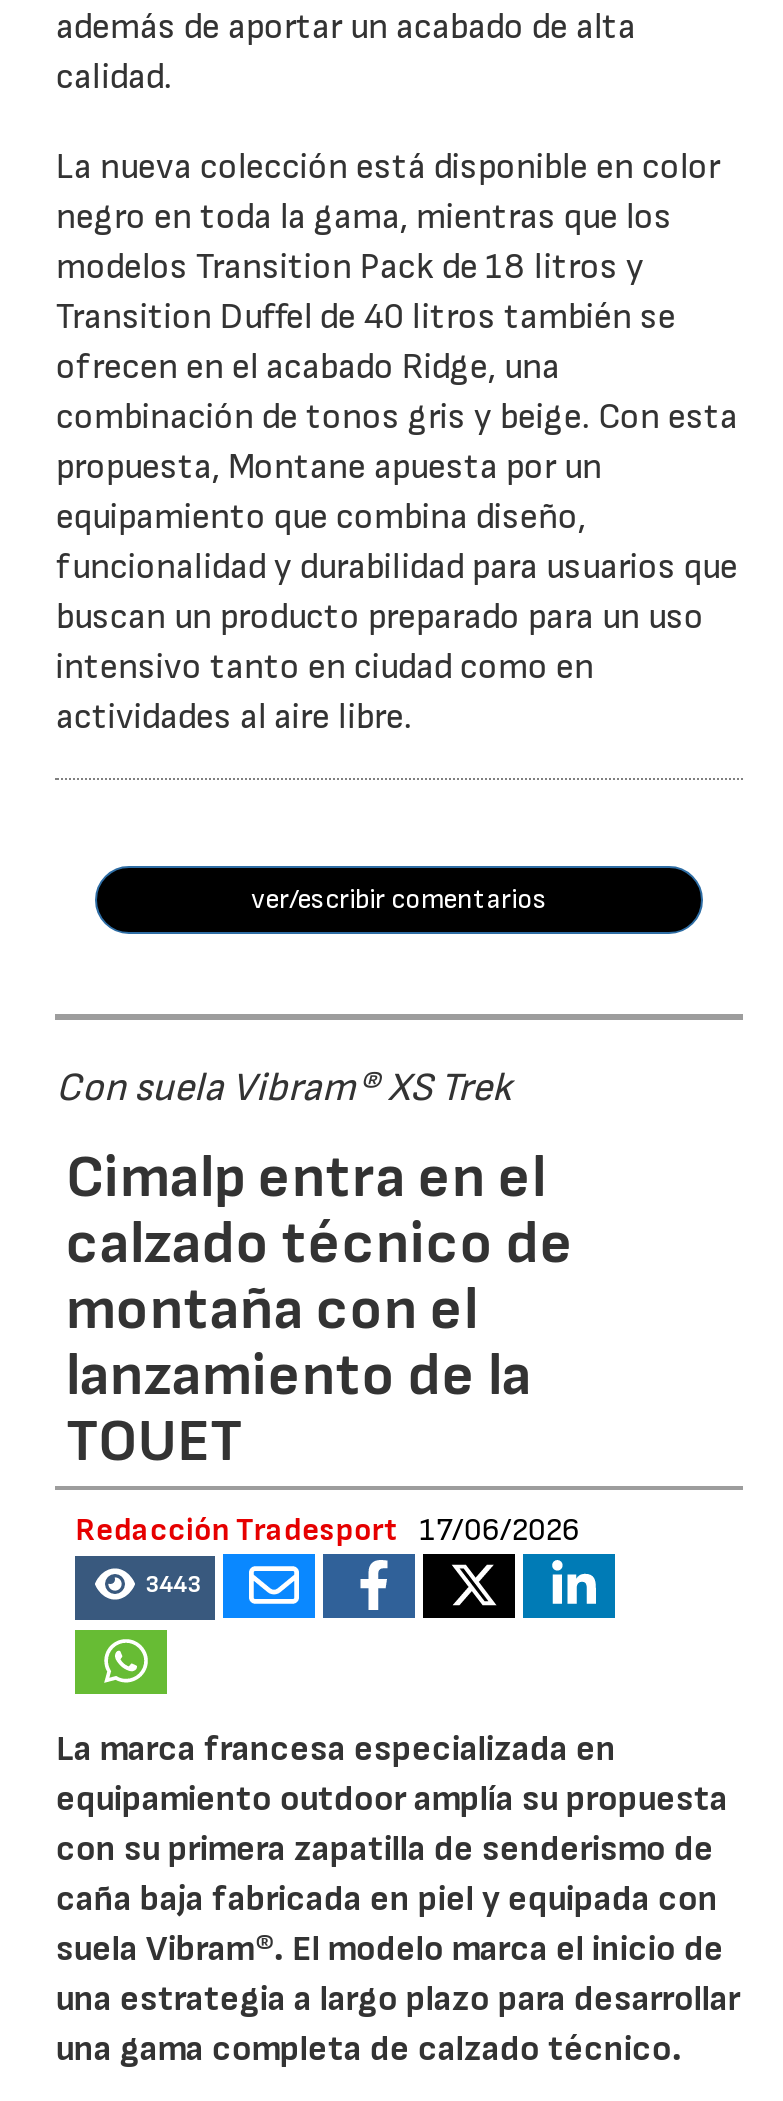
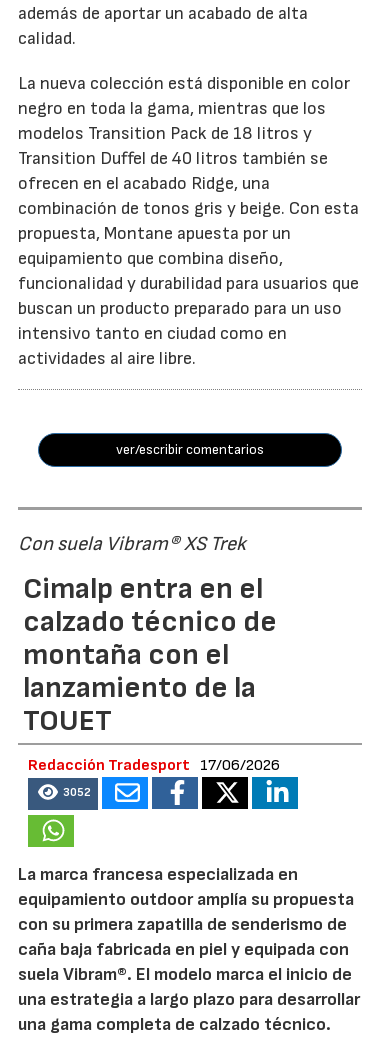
- 3443
+ 3052
